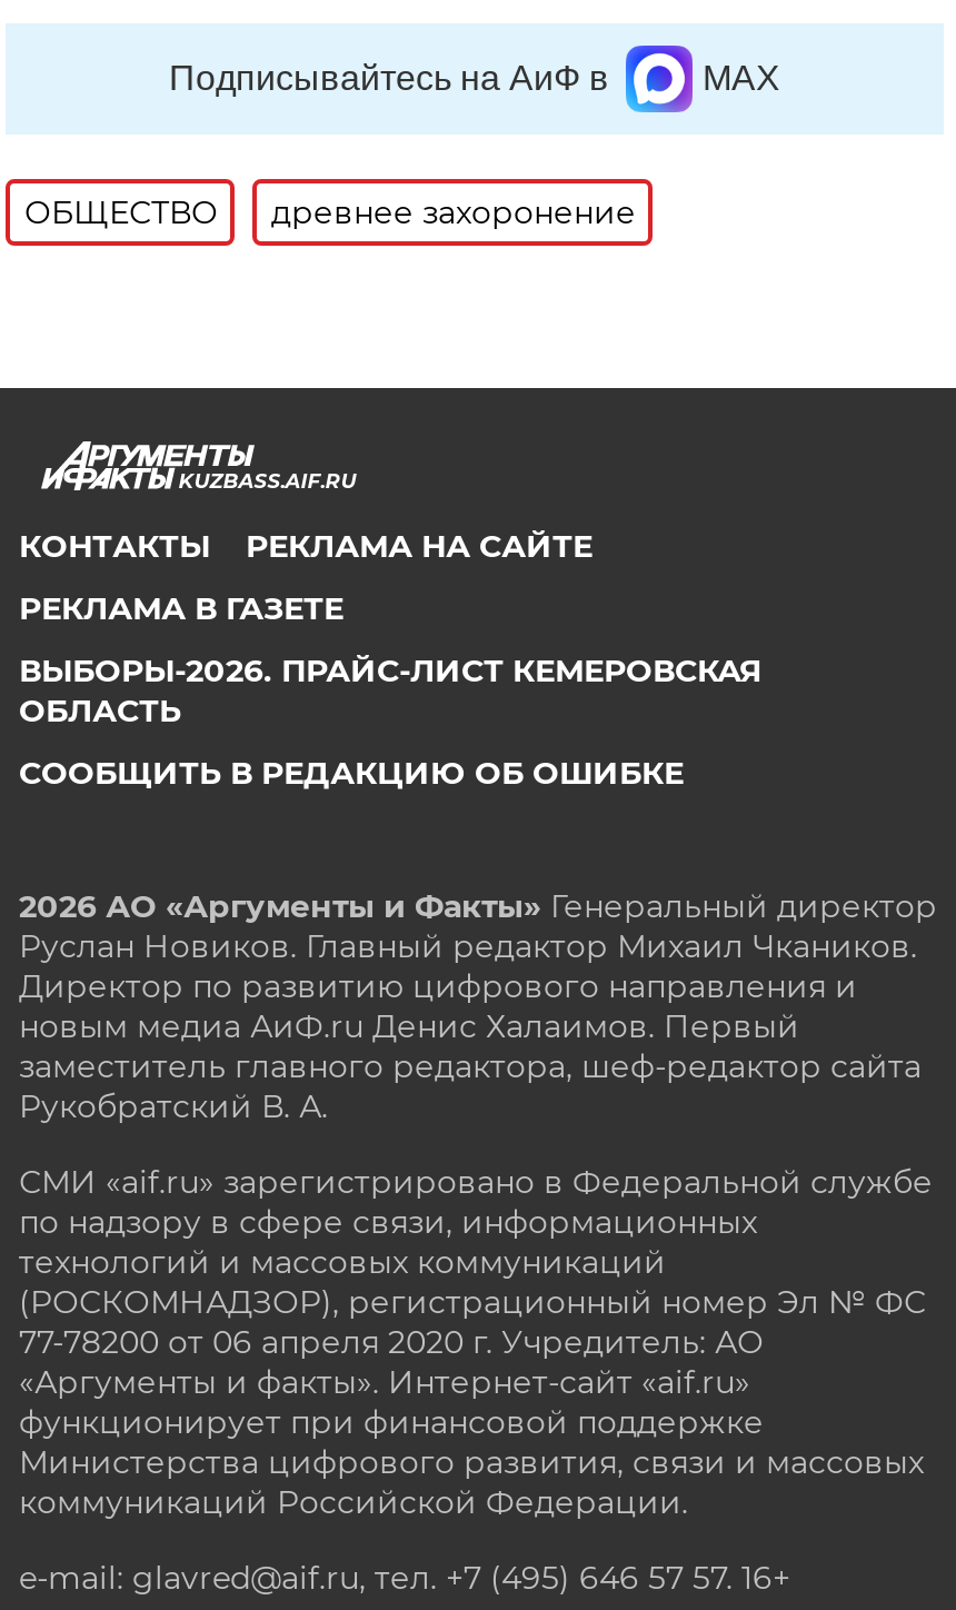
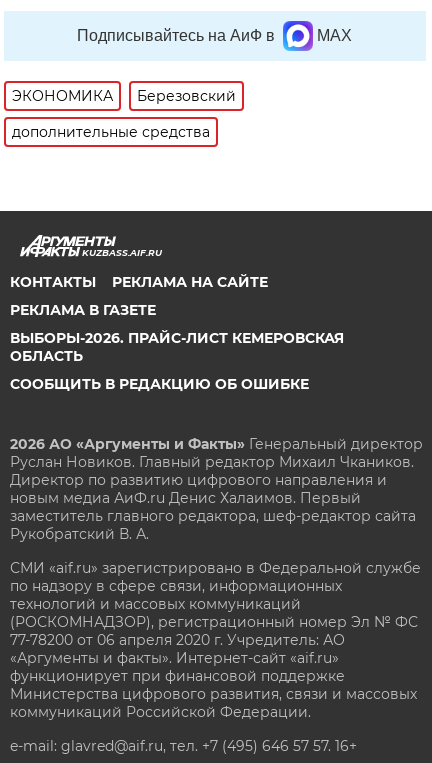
- ОБЩЕСТВО
- древнее захоронение
+ ЭКОНОМИКА
+ Березовский
+ дополнительные средства
